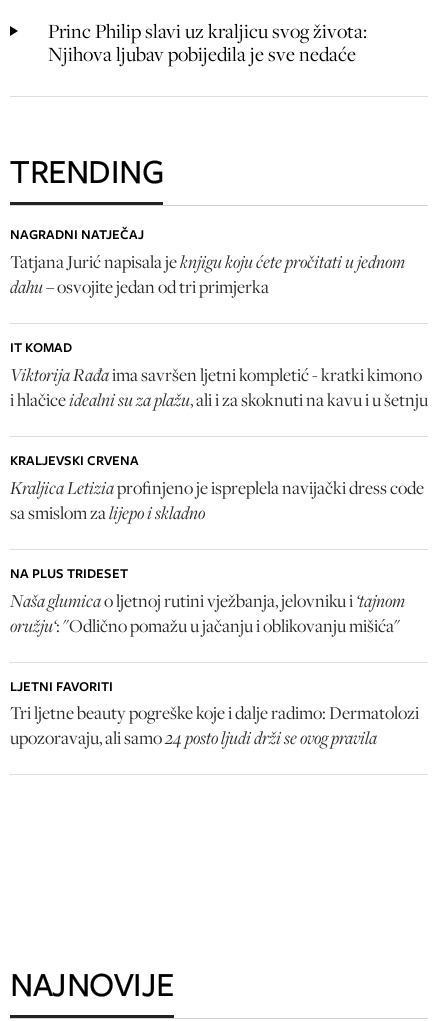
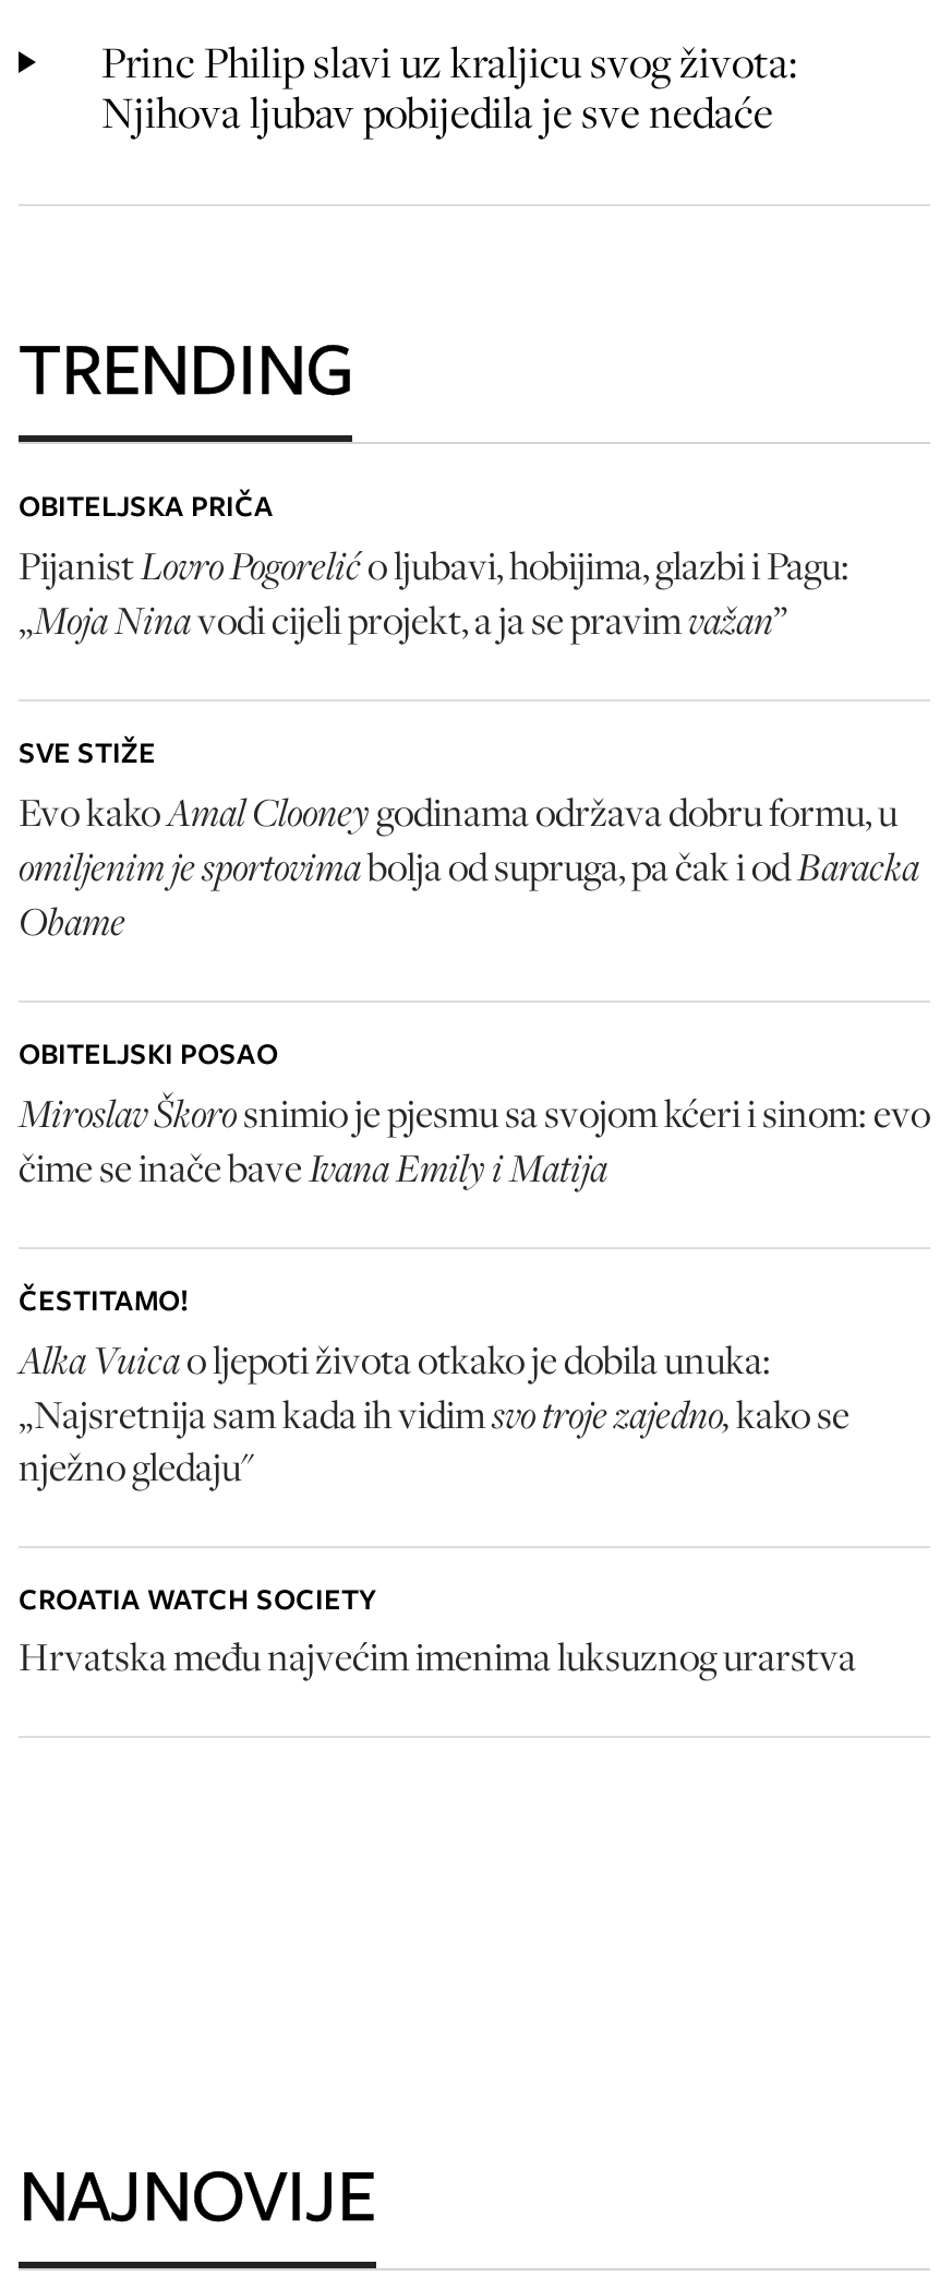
- NAGRADNI NATJEČAJ
- Tatjana Jurić napisala jeknjigu koju ćete pročitati u jednom
- dahu– osvojite jedan od tri primjerka
+ OBITELJSKA PRIČA
+ Pijanist Lovro Pogorelićo ljubavi, hobijima, glazbi i Pagu:
+ „Moja Ninavodi cijeli projekt, a ja se pravim važan”

- IT KOMAD
- Viktorija Rađaima savršen ljetni kompletić - kratki kimono
- i hlačiceidealni su za plažu, ali i za skoknuti na kavu i u šetnju
+ SVE STIŽE
+ Evo kakoAmal Clooneygodinama održava dobru formu, u
+ omiljenim je sportovimabolja od supruga, pa čak i od Baracka
+ Obame

- KRALJEVSKI CRVENA
- Kraljica Letiziaprofinjeno je ispreplela navijački dress code
- sa smislom za lijepo i skladno
+ OBITELJSKI POSAO
+ Miroslav Škorosnimio je pjesmu sa svojom kćeri i sinom: evo
+ čime se inače bave Ivana Emily i Matija

- NA PLUS TRIDESET
- Naša glumicao ljetnoj rutini vježbanja, jelovniku i ‘tajnom
- oružju‘: "Odlično pomažu u jačanju i oblikovanju mišića"
+ ČESTITAMO!
+ Alka Vuicao ljepoti života otkako je dobila unuka:
+ „Najsretnija sam kada ih vidimsvo troje zajedno,kako se
+ nježno gledaju"

- LJETNI FAVORITI
- Tri ljetne beauty pogreške koje i dalje radimo: Dermatolozi
- upozoravaju, ali samo24 posto ljudi drži se ovog pravila
+ CROATIA WATCH SOCIETY
+ Hrvatska među najvećim imenima luksuznog urarstva
